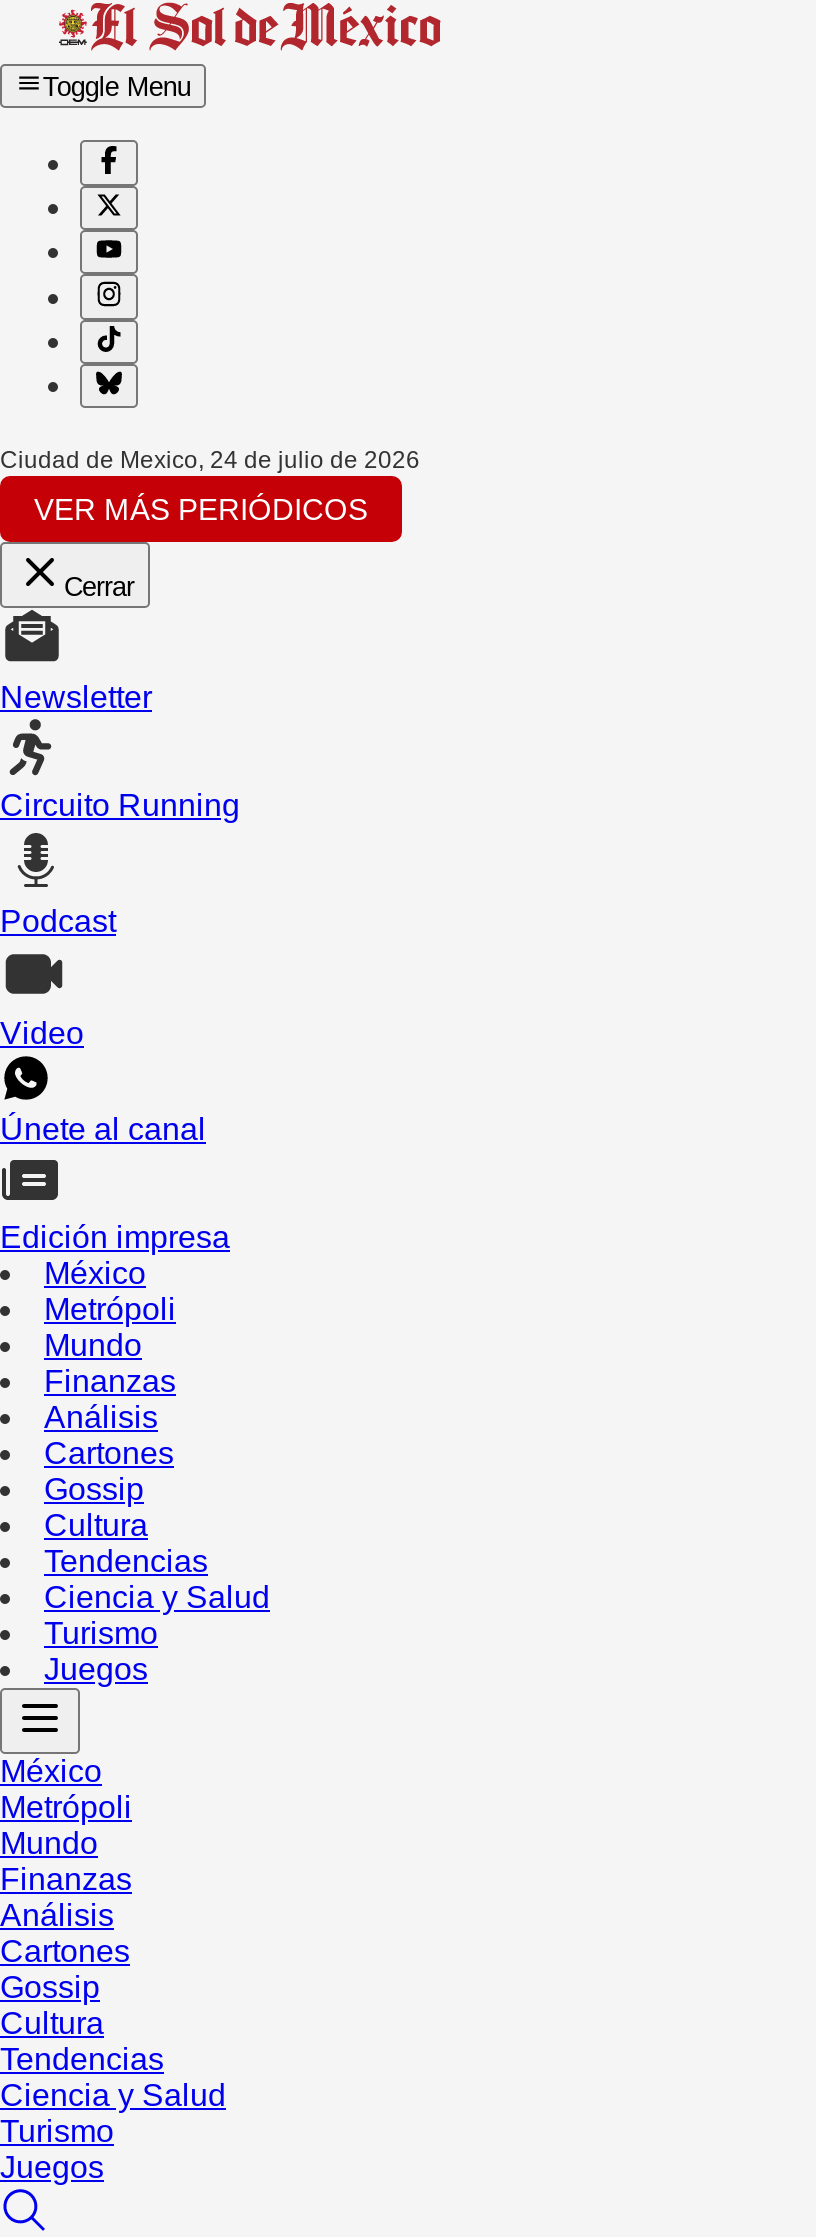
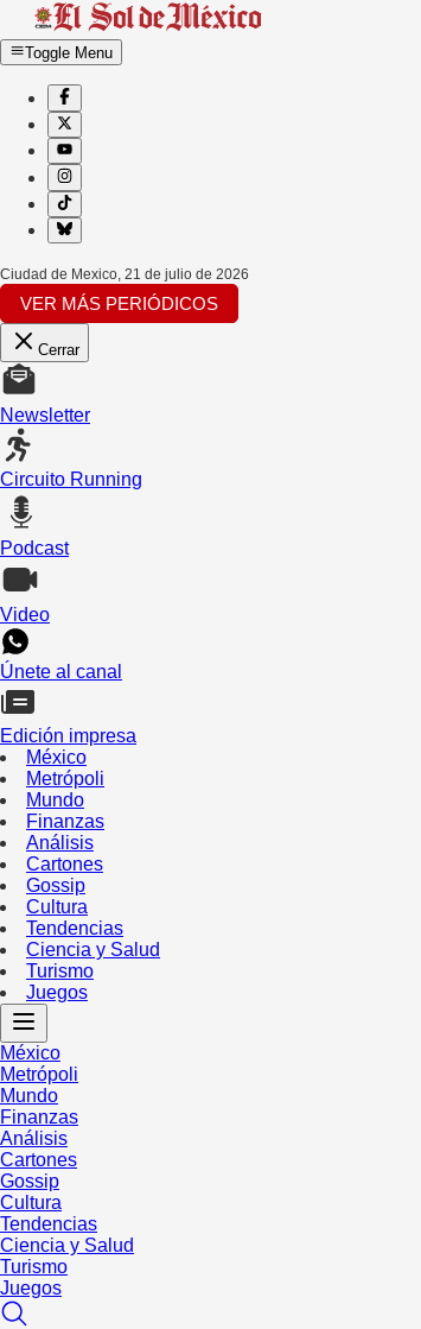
- Ciudad de Mexico, 24 de julio de 2026
+ Ciudad de Mexico, 21 de julio de 2026
